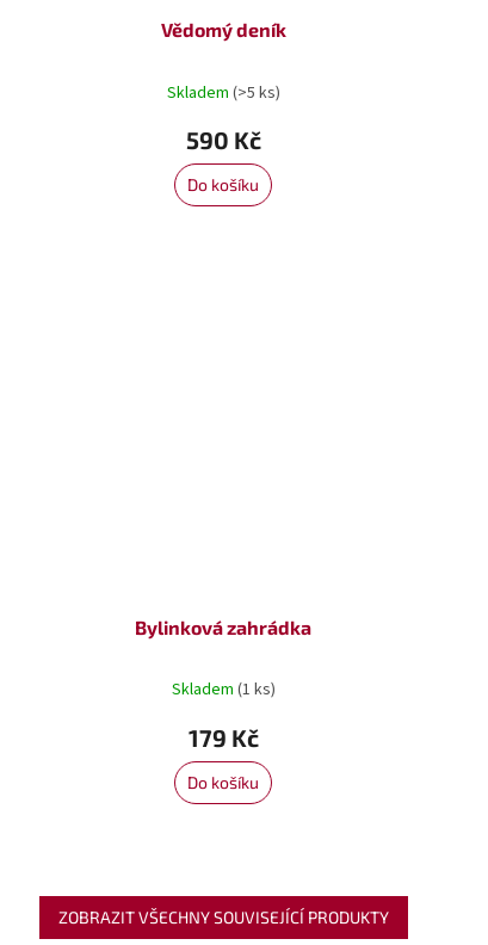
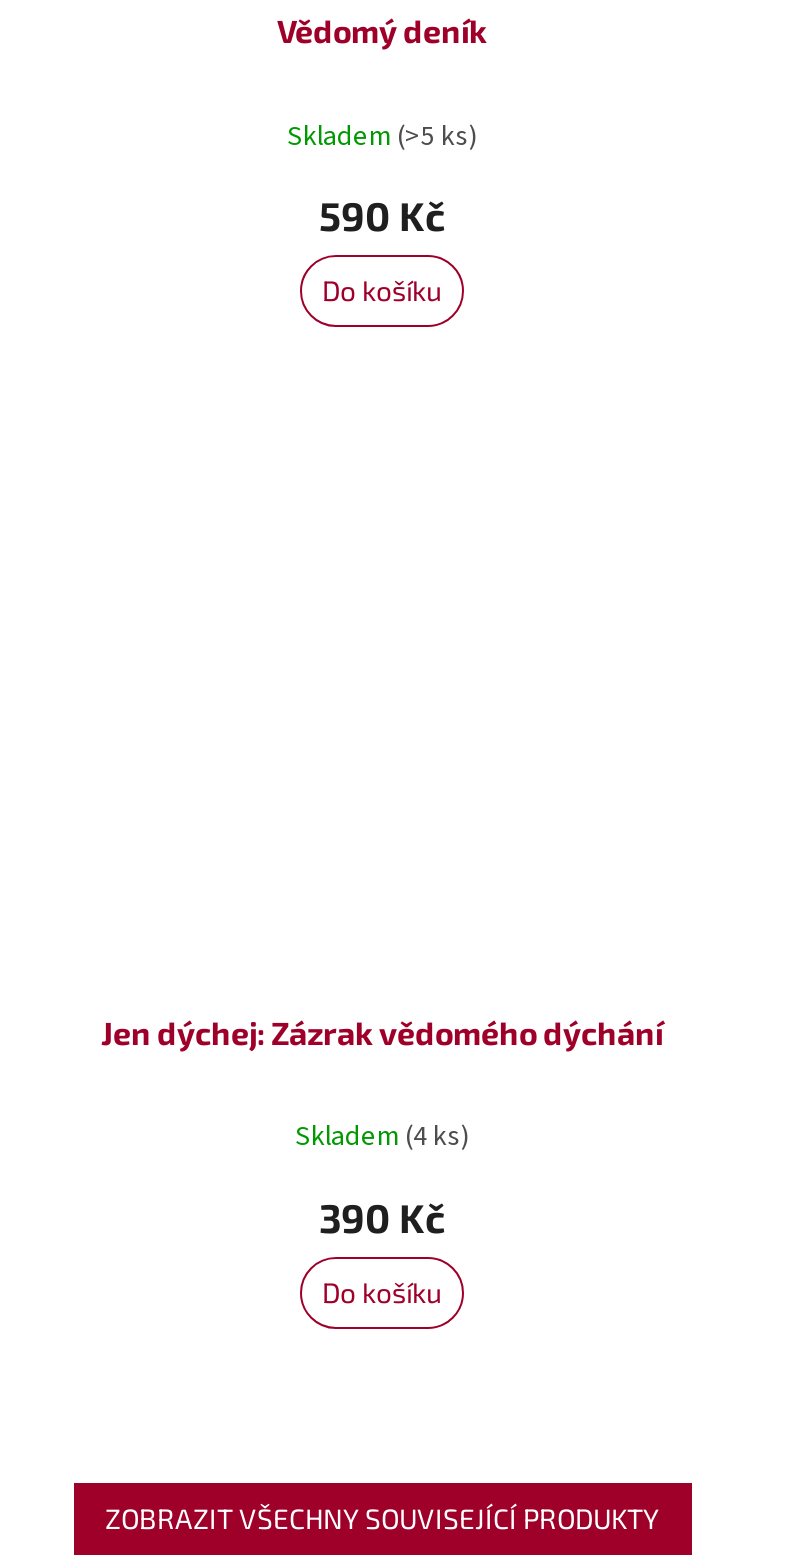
- Bylinková zahrádka
+ Jen dýchej: Zázrak vědomého dýchání

- Skladem (1 ks)
+ Skladem (4 ks)

- 179 Kč
+ 390 Kč
